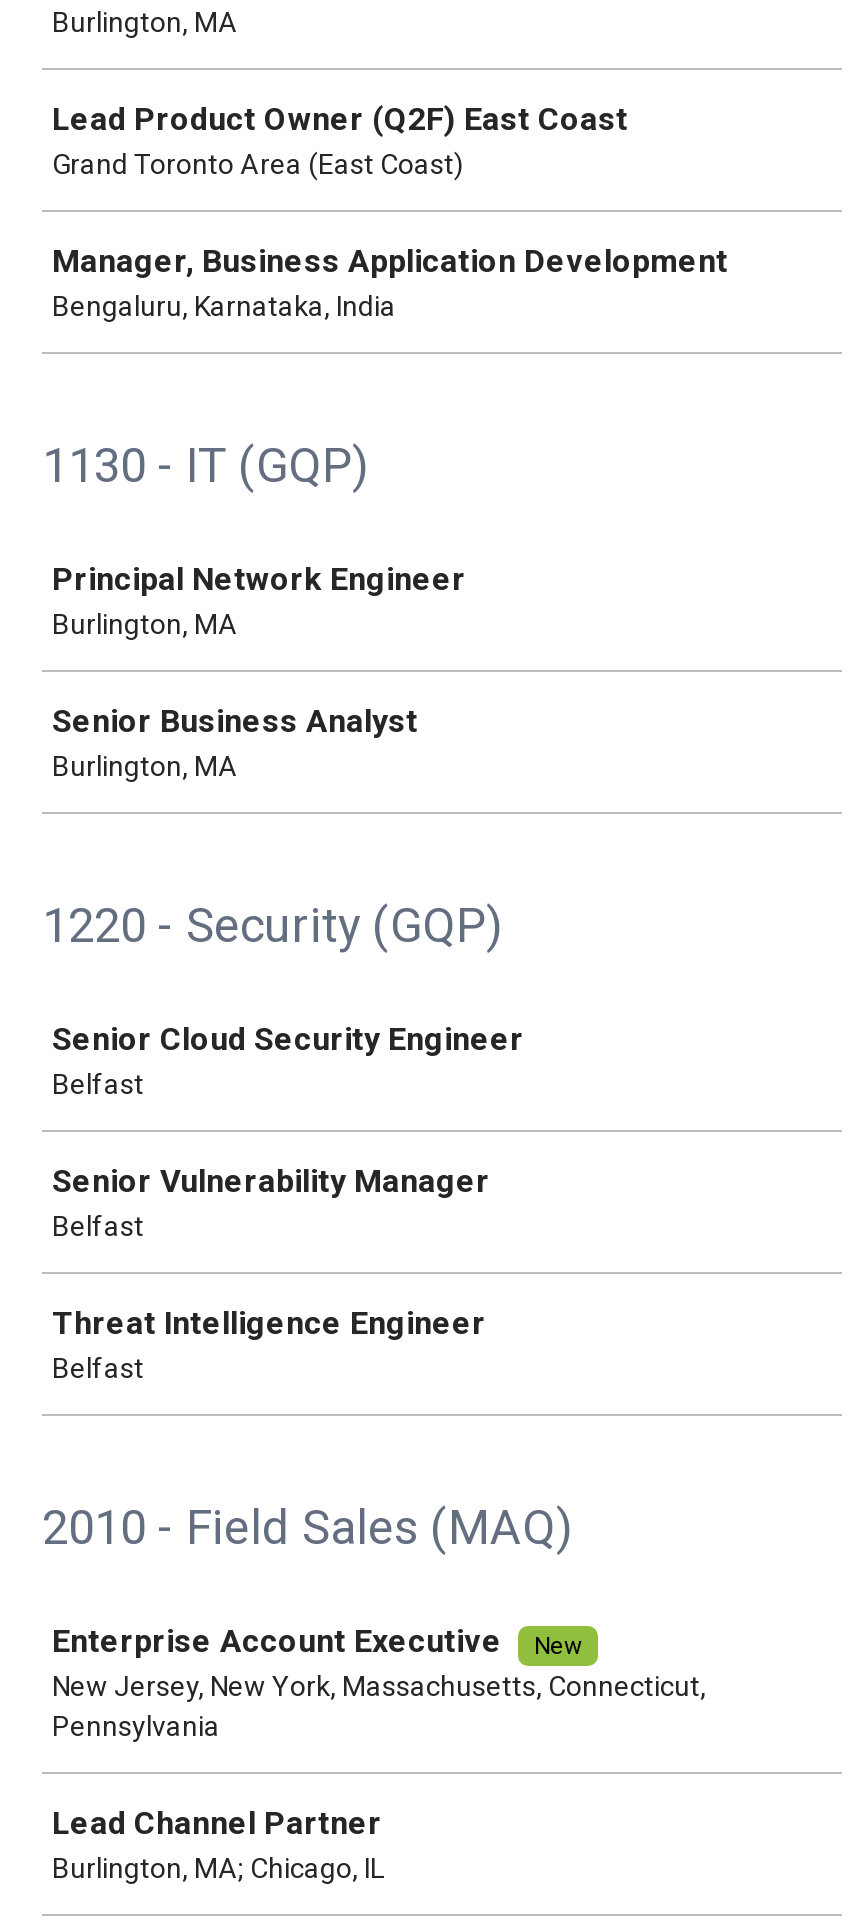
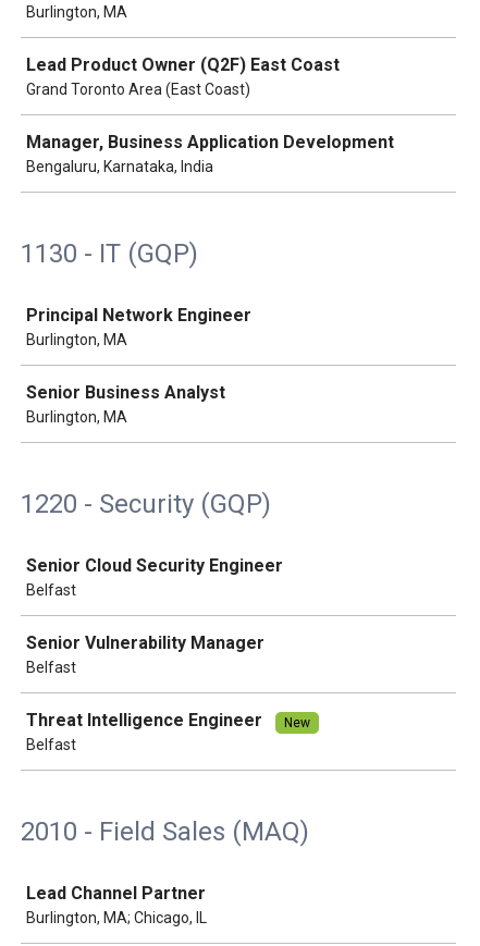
+ New

- Enterprise Account Executive
- New
- New Jersey, New York, Massachusetts, Connecticut,
- Pennsylvania
